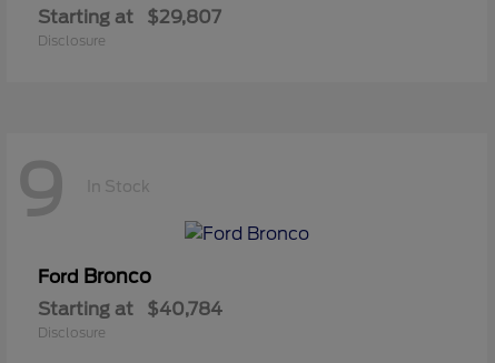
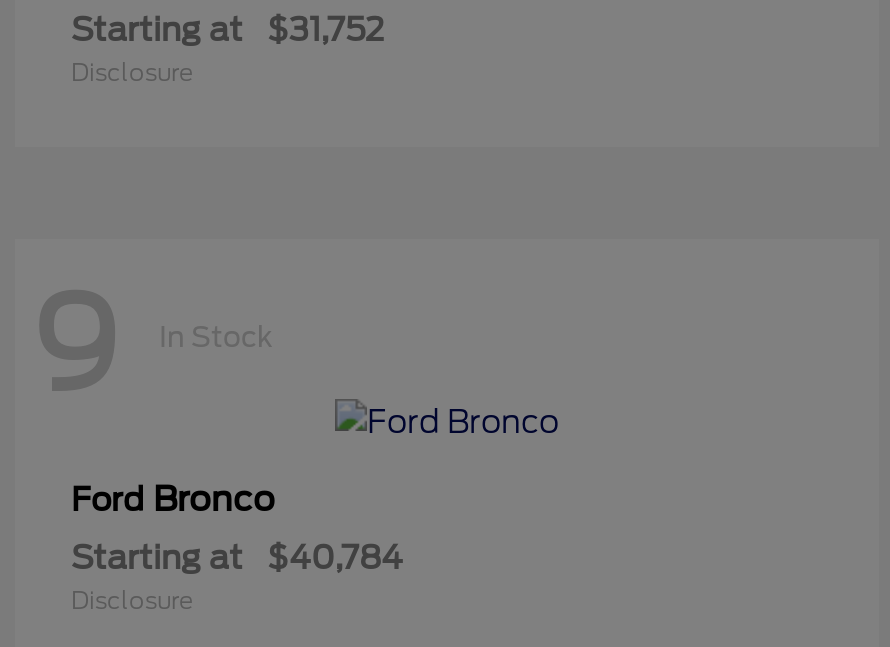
- Starting at $29,807
+ Starting at $31,752
